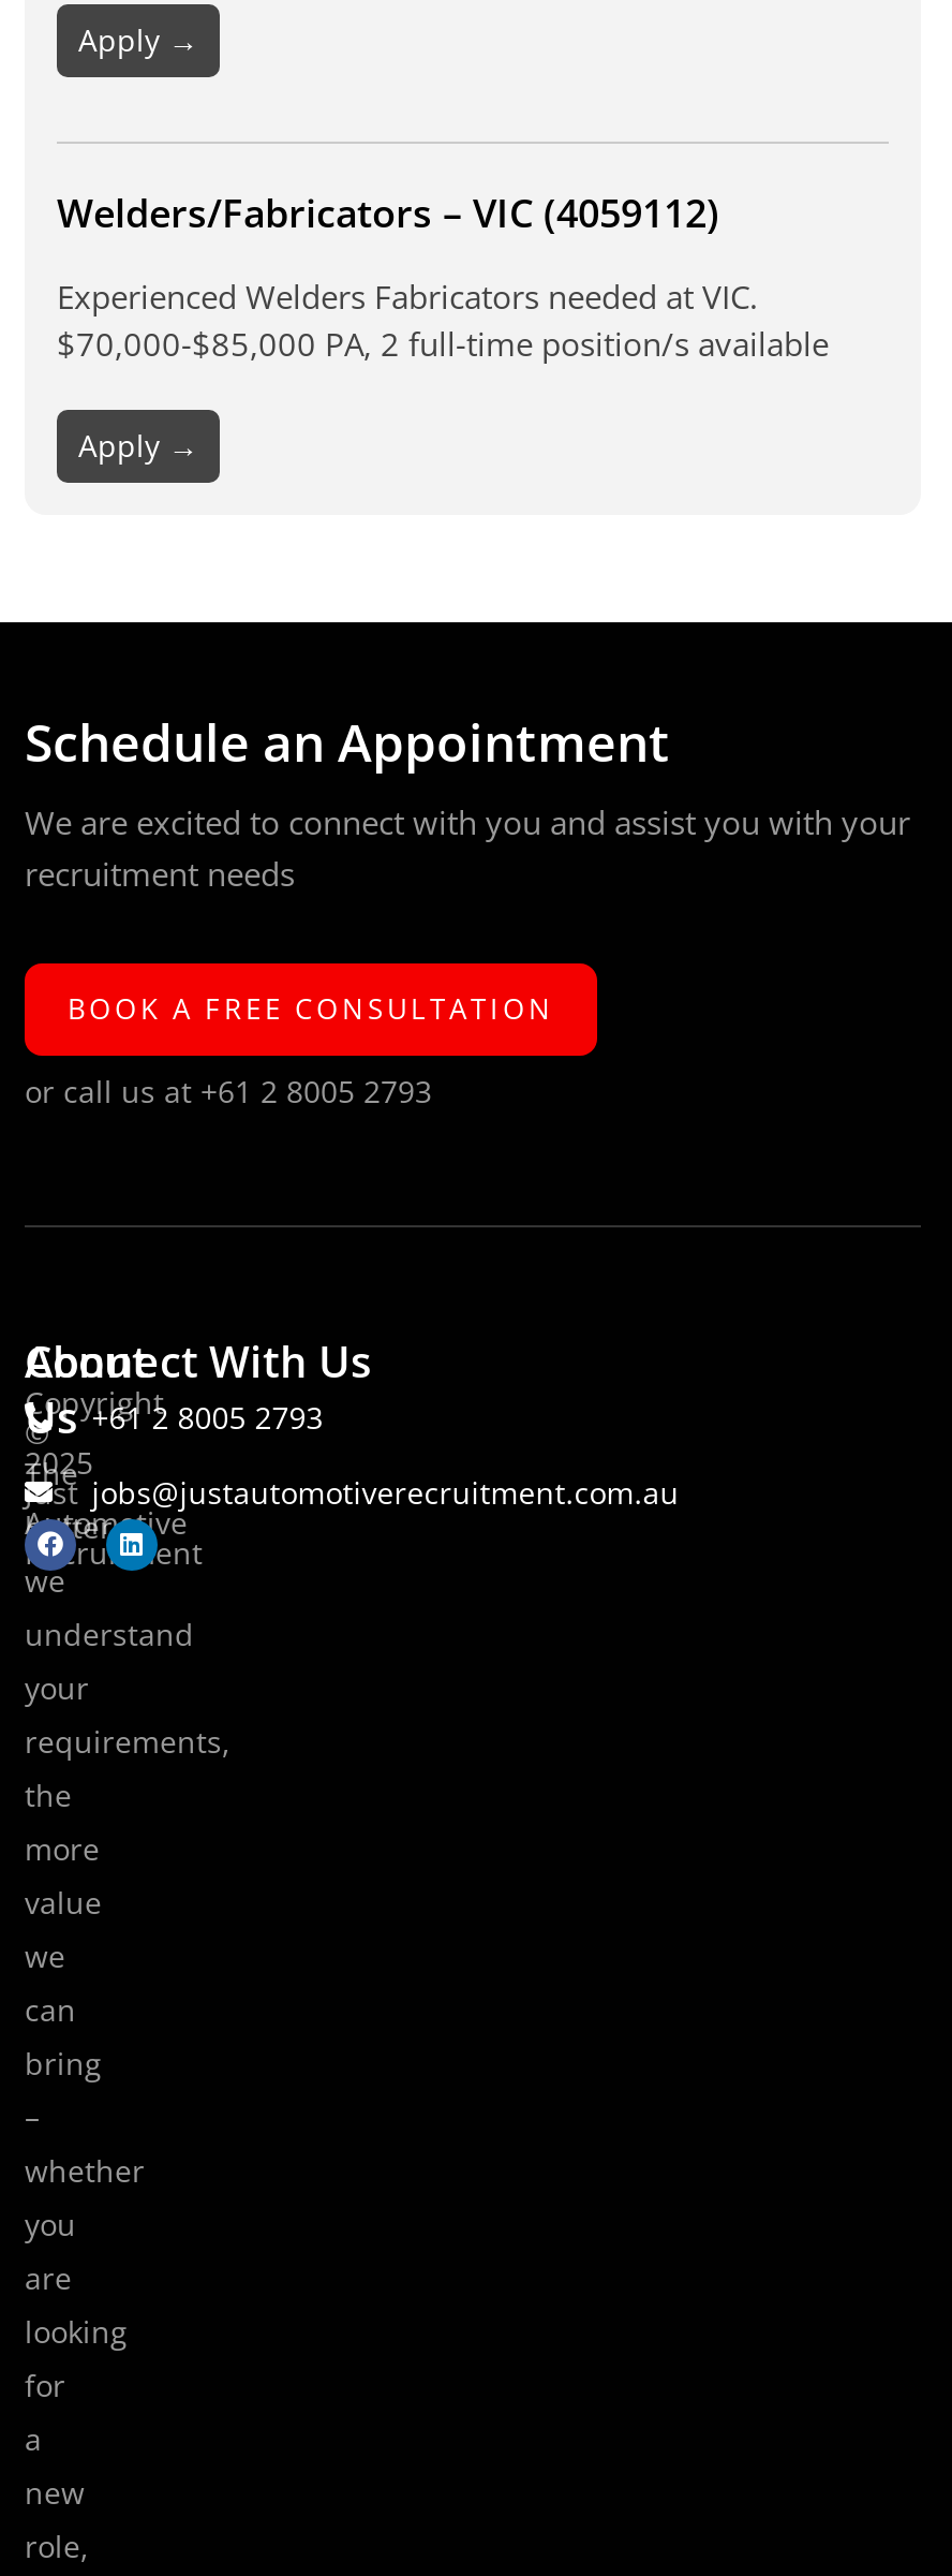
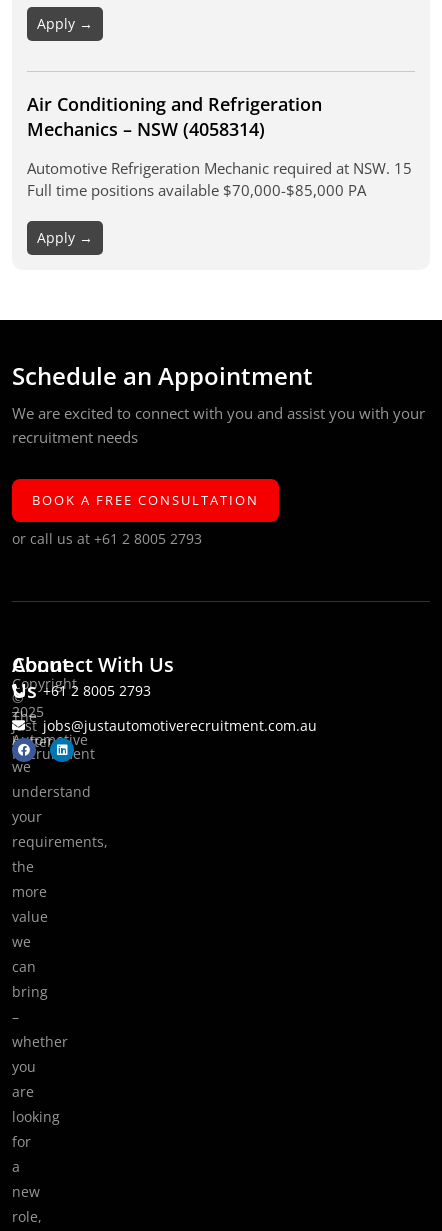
- Welders/Fabricators – VIC (4059112)
+ Air Conditioning and Refrigeration
+ Mechanics – NSW (4058314)

- Experienced Welders Fabricators needed at VIC.
- $70,000-$85,000 PA, 2 full-time position/s available
+ Automotive Refrigeration Mechanic required at NSW. 15
+ Full time positions available $70,000-$85,000 PA
